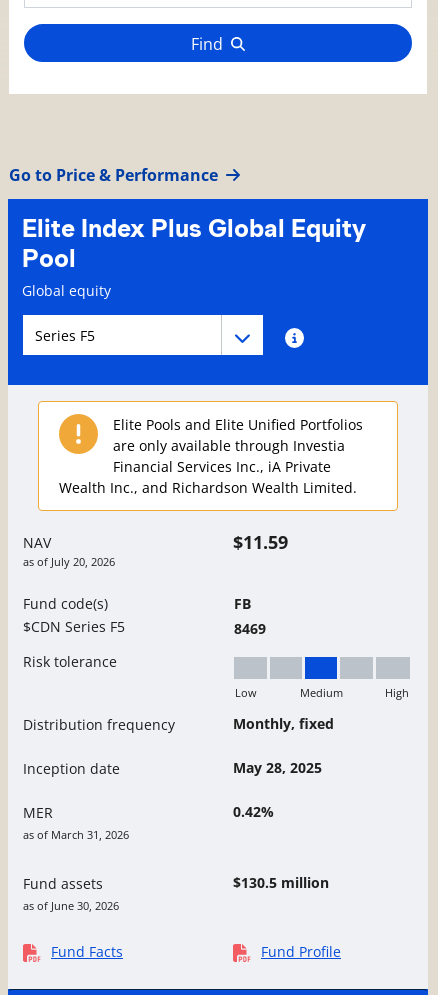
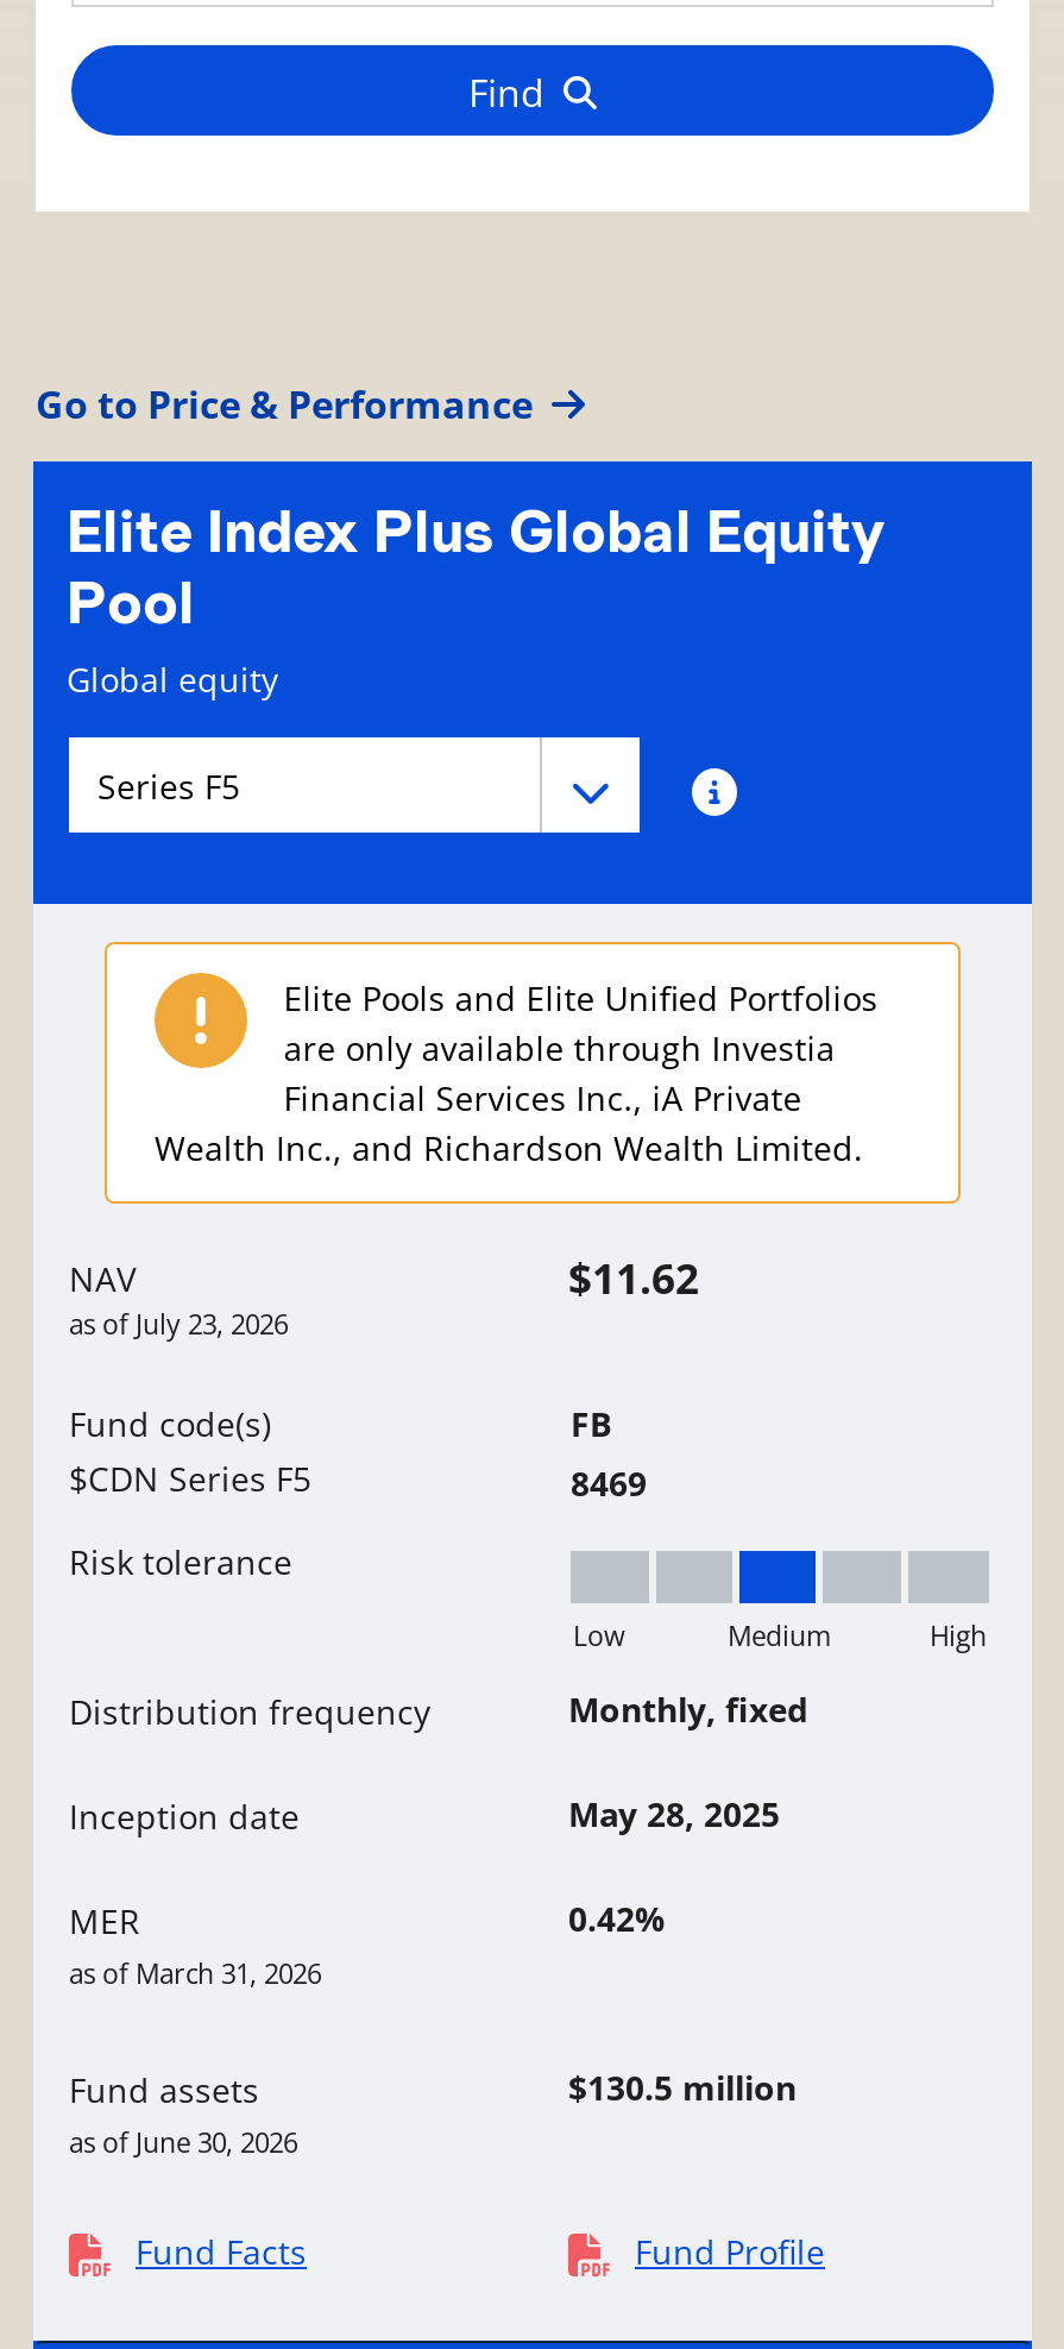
- $11.59
+ $11.62

- as of July 20, 2026
+ as of July 23, 2026
